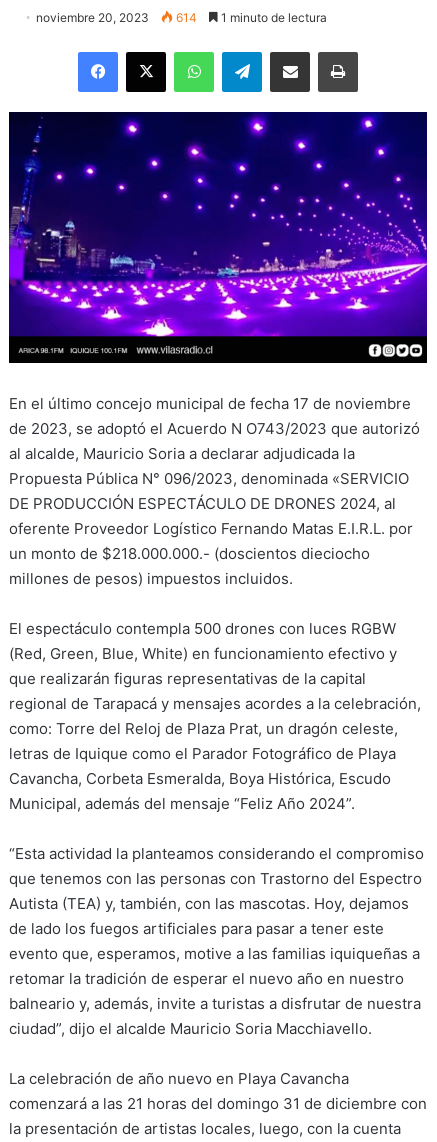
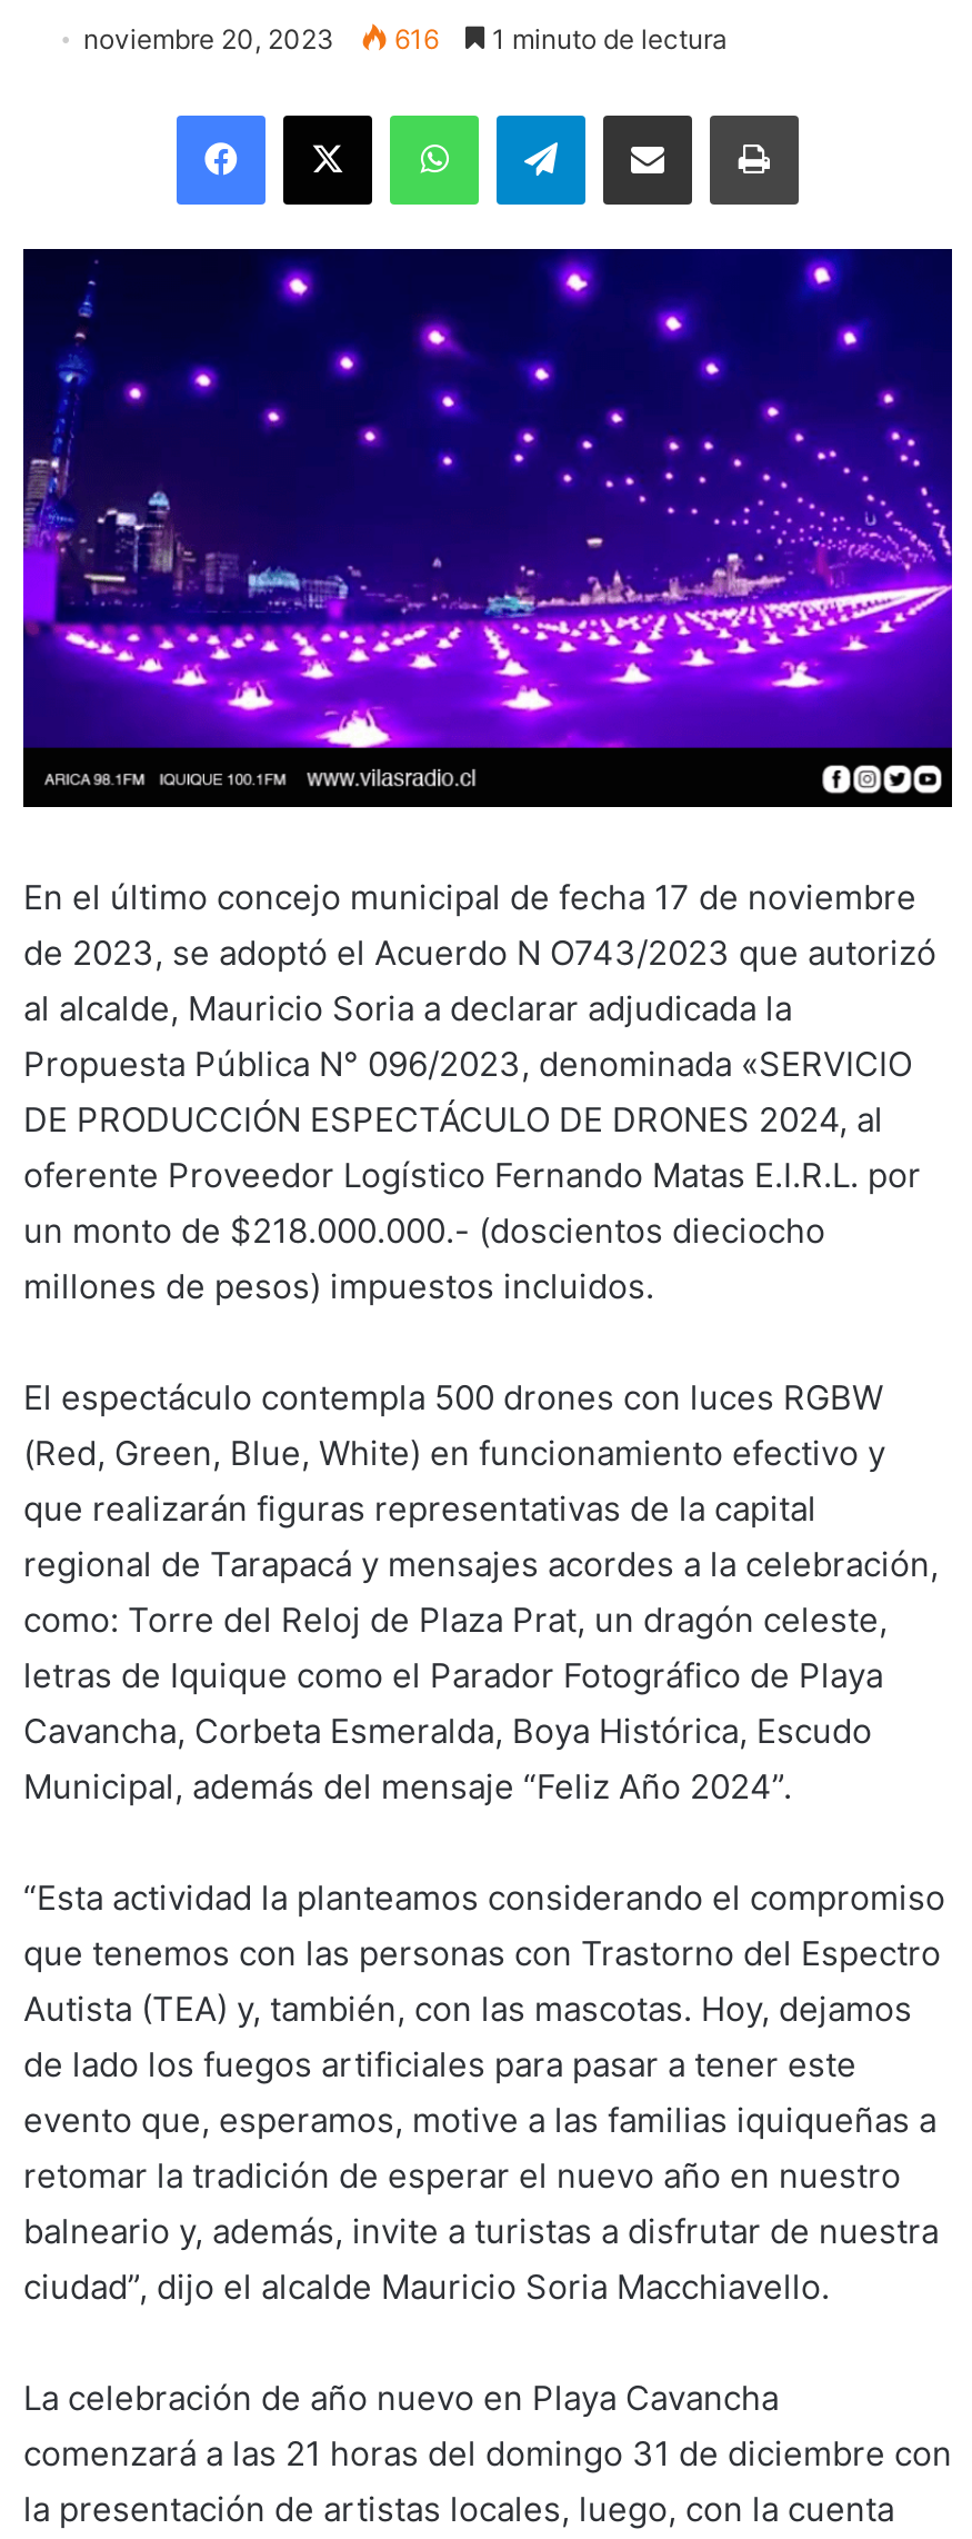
- noviembre 20, 2023 614 1 minuto de lectura
+ noviembre 20, 2023 616 1 minuto de lectura
